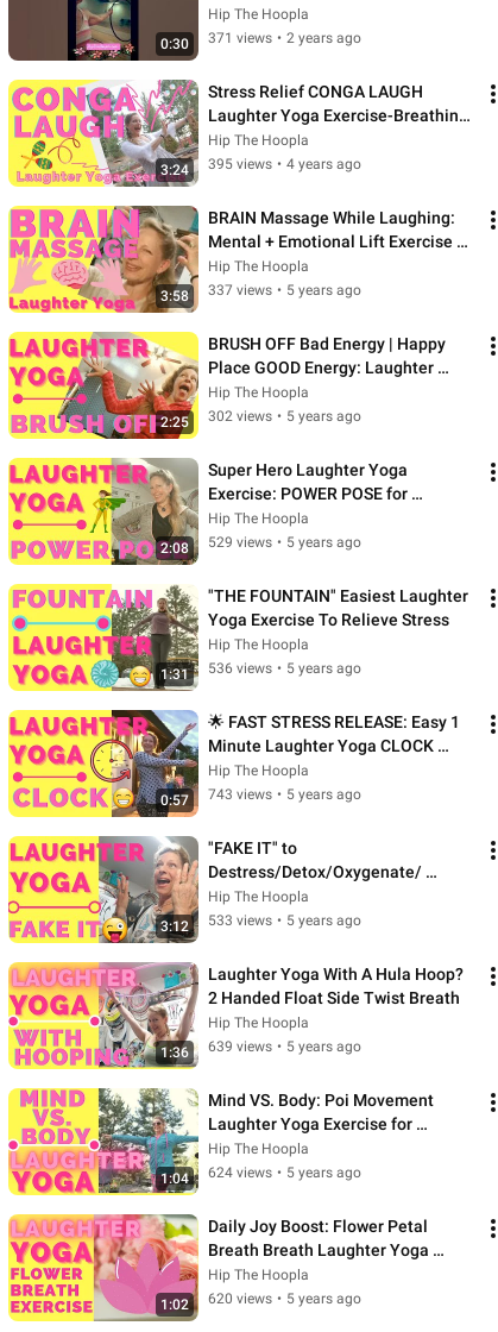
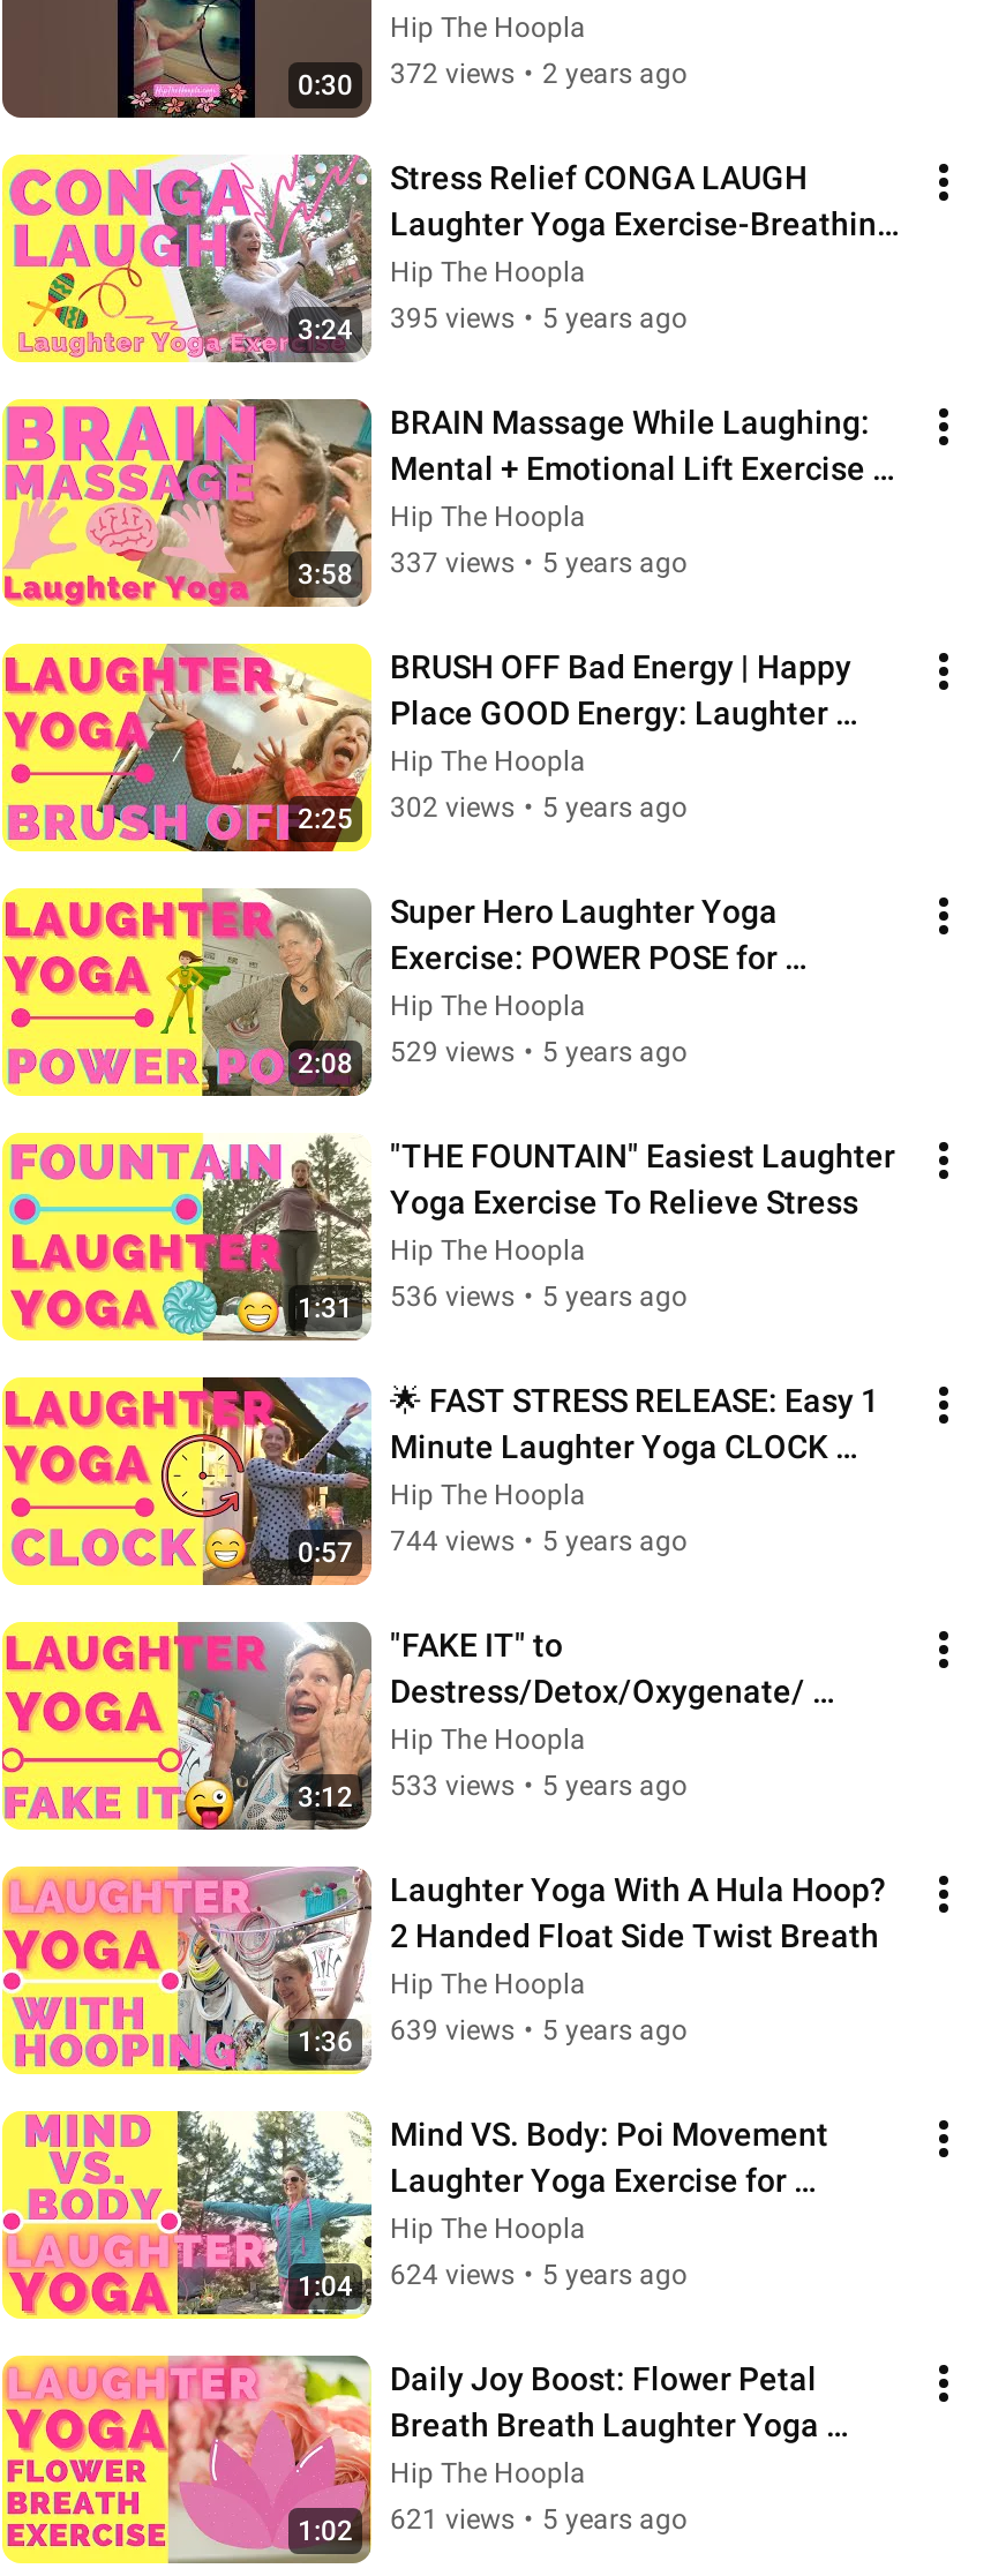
- 371 views • 2 years ago
+ 372 views • 2 years ago

- 395 views • 4 years ago
+ 395 views • 5 years ago

- 743 views • 5 years ago
+ 744 views • 5 years ago

- 620 views • 5 years ago
+ 621 views • 5 years ago
